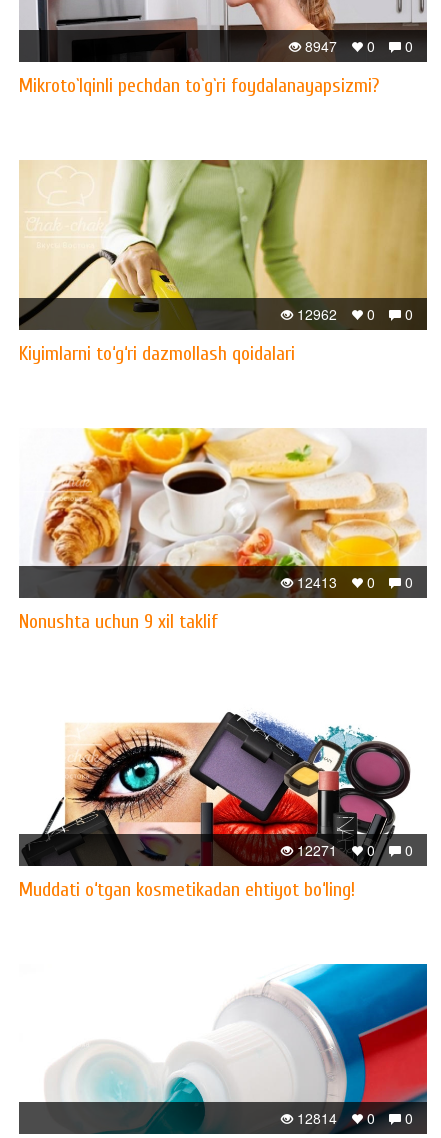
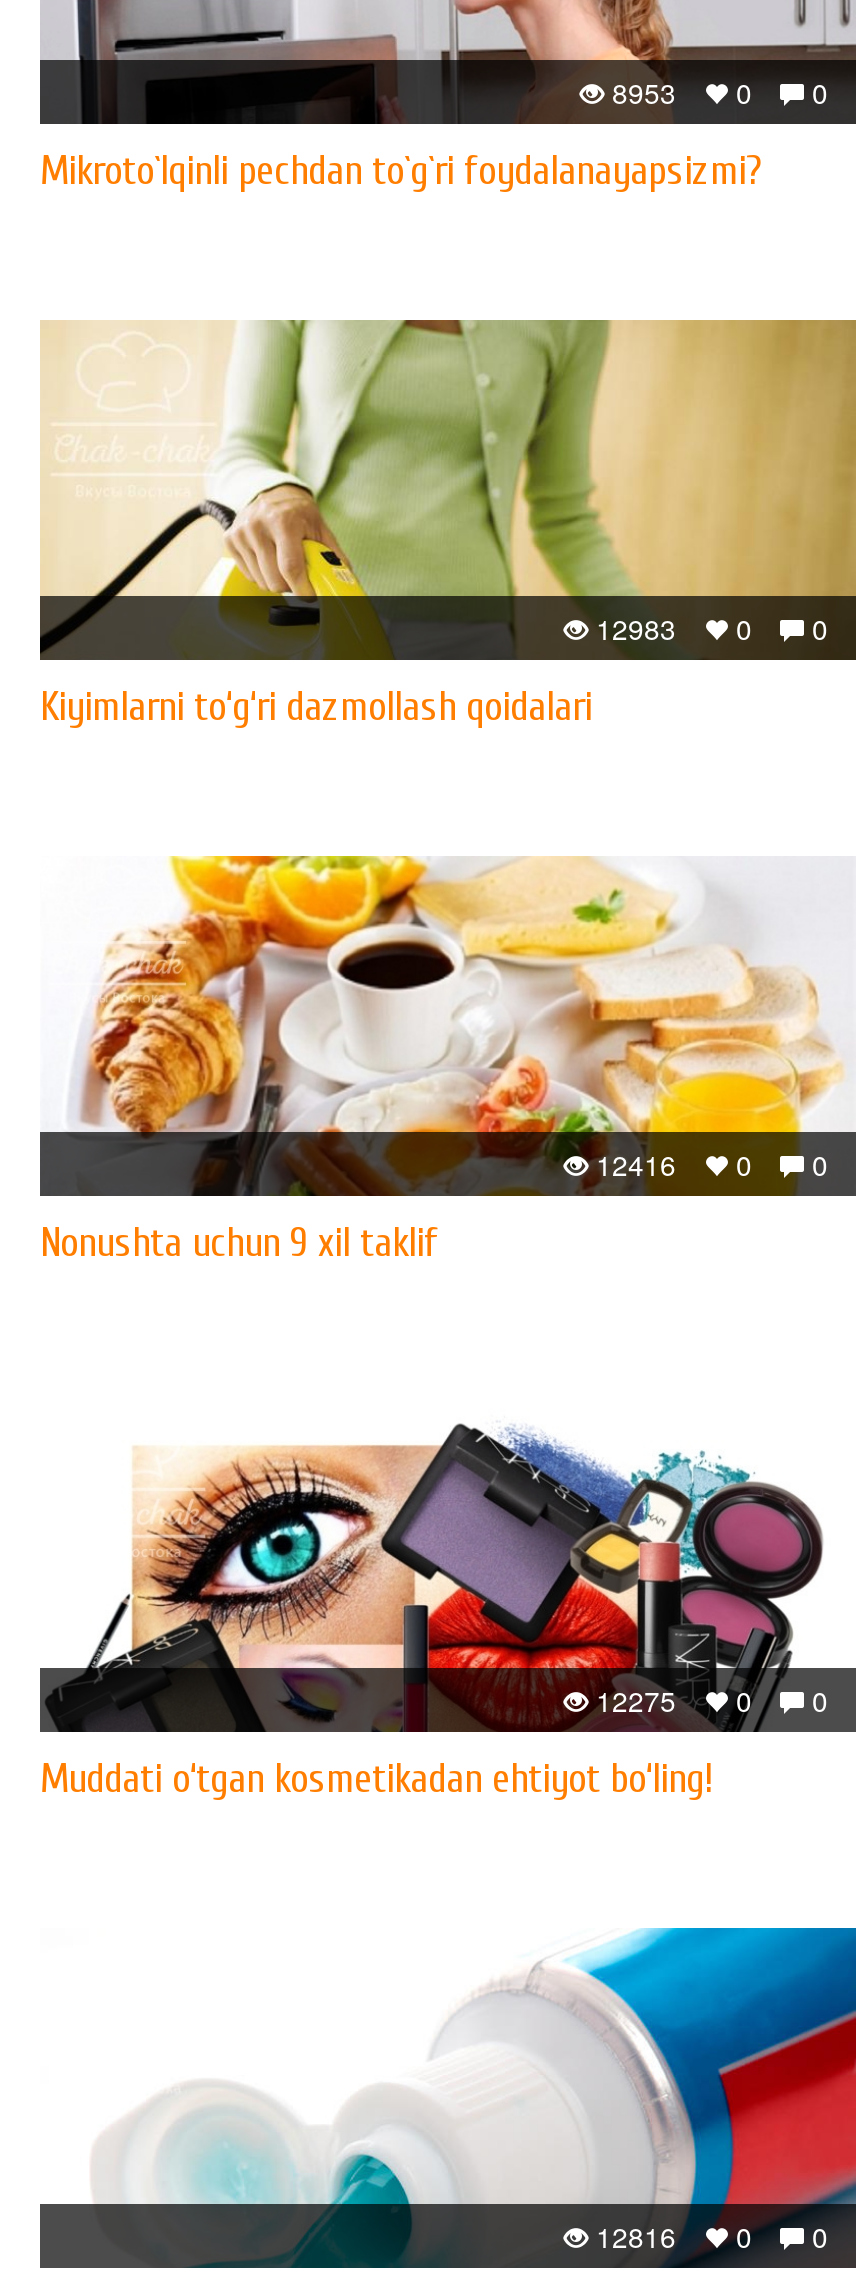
- 8947 0 0
+ 8953 0 0

- 12962 0 0
+ 12983 0 0

- 12413 0 0
+ 12416 0 0

- 12271 0 0
+ 12275 0 0

- 12814 0 0
+ 12816 0 0
